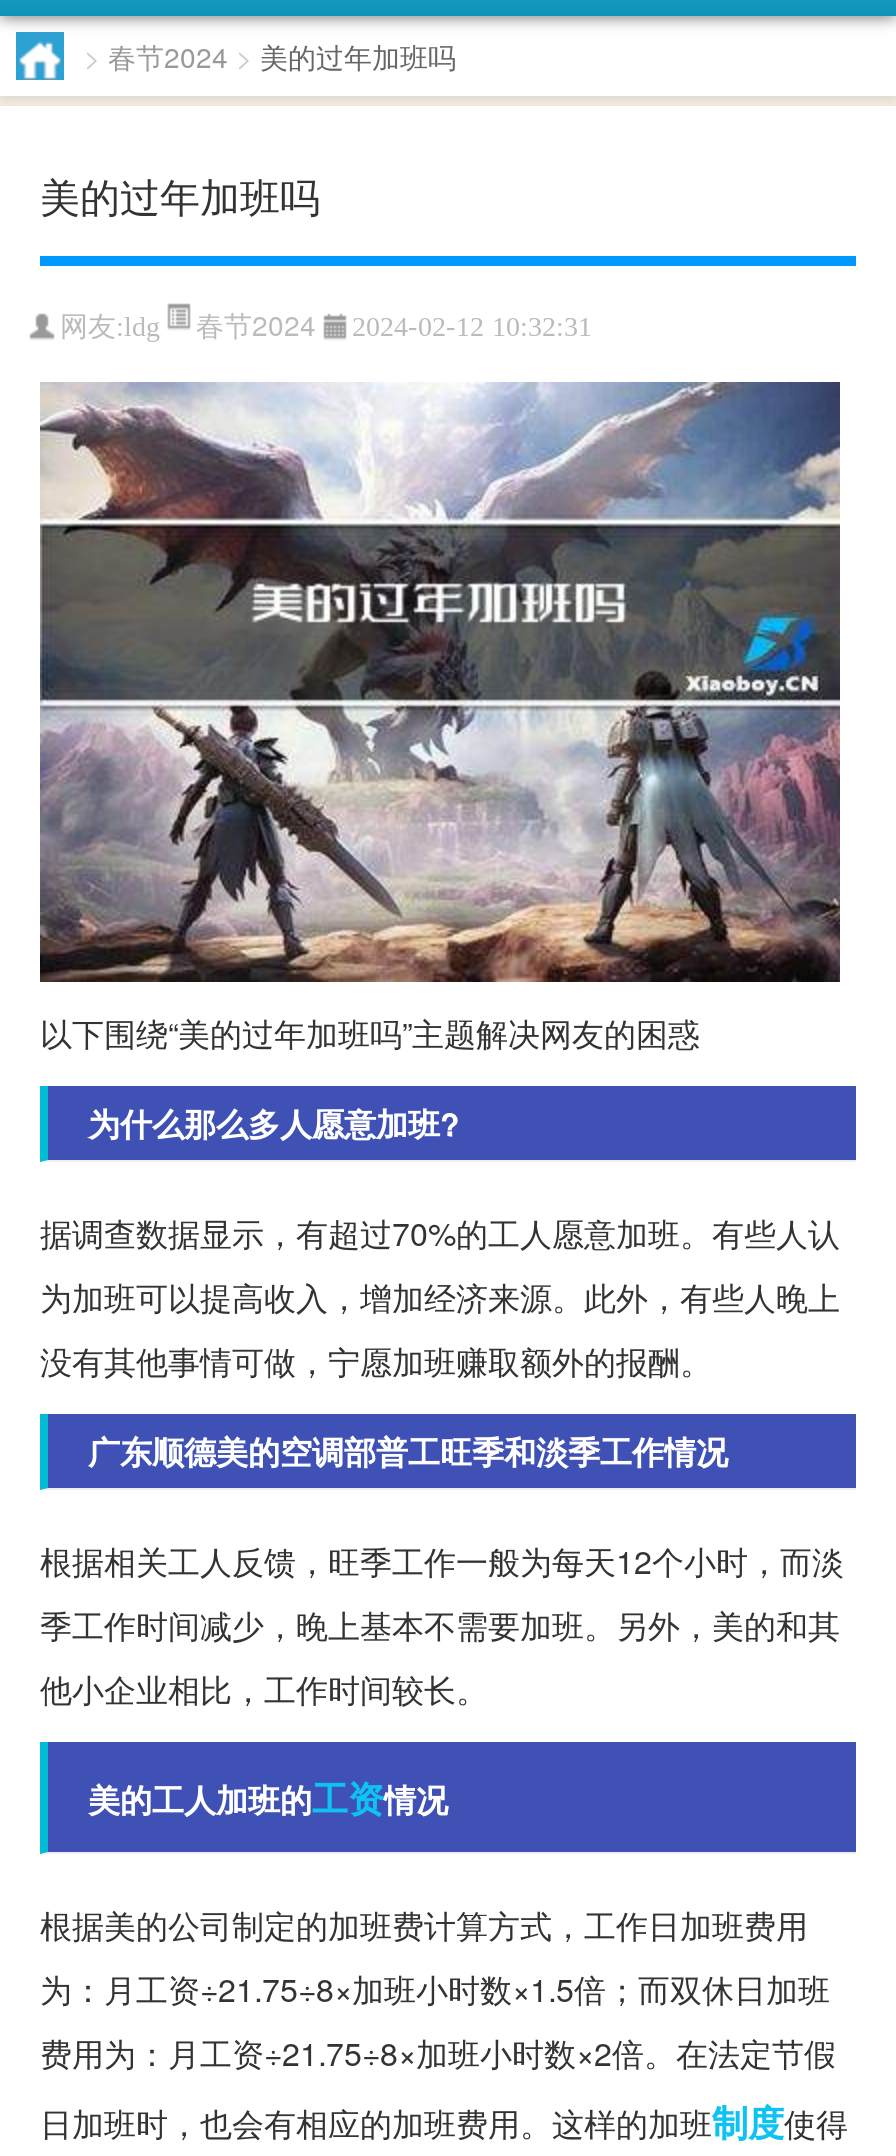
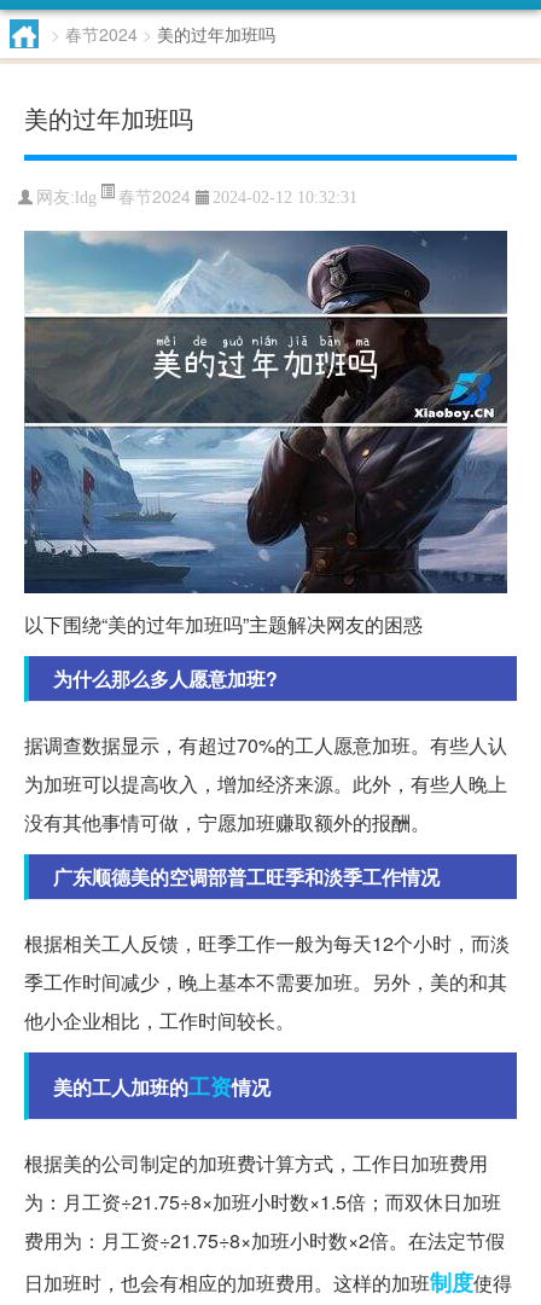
- [image]
+ [image]
